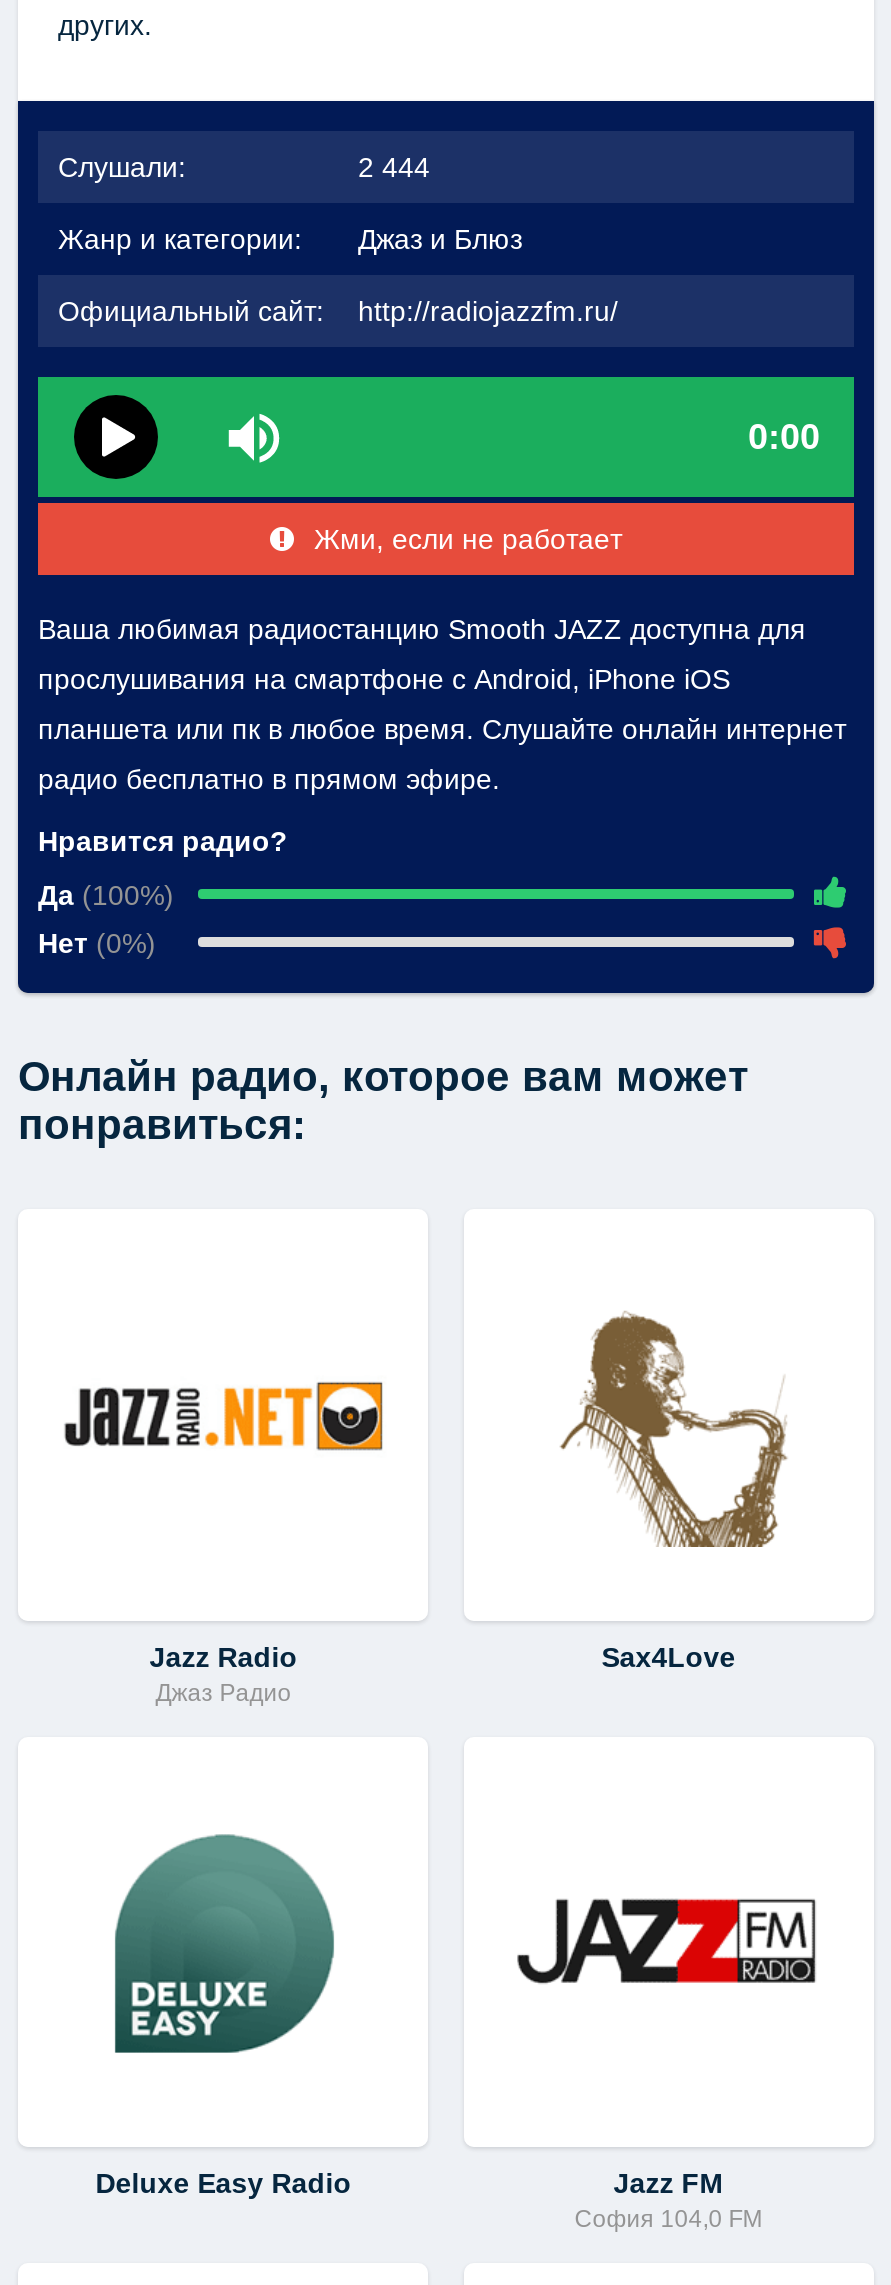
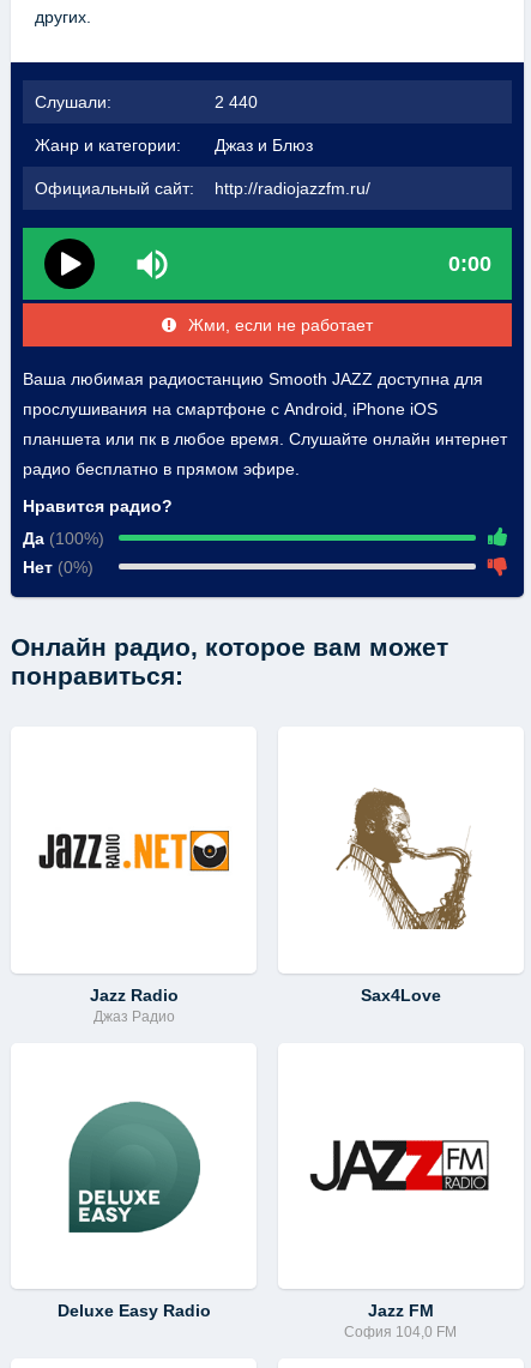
- 2 444
+ 2 440
